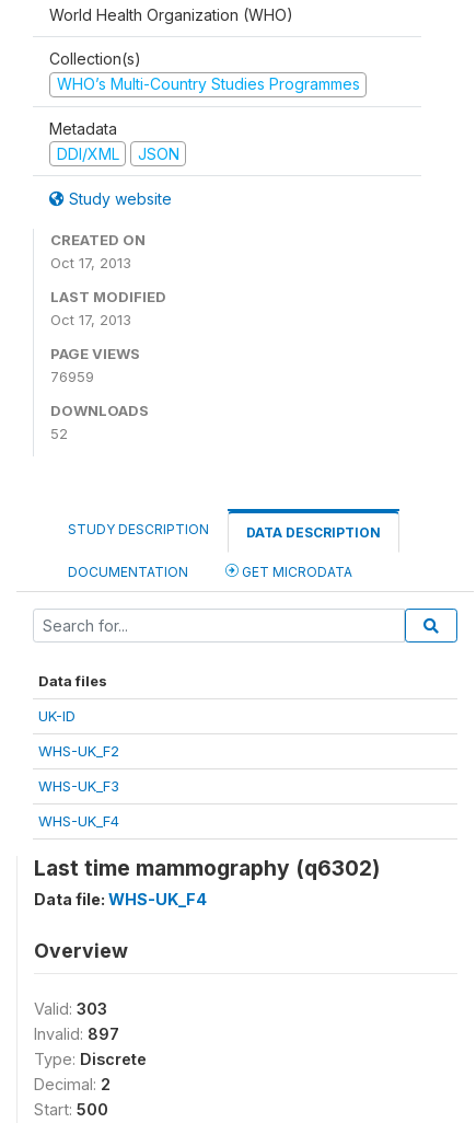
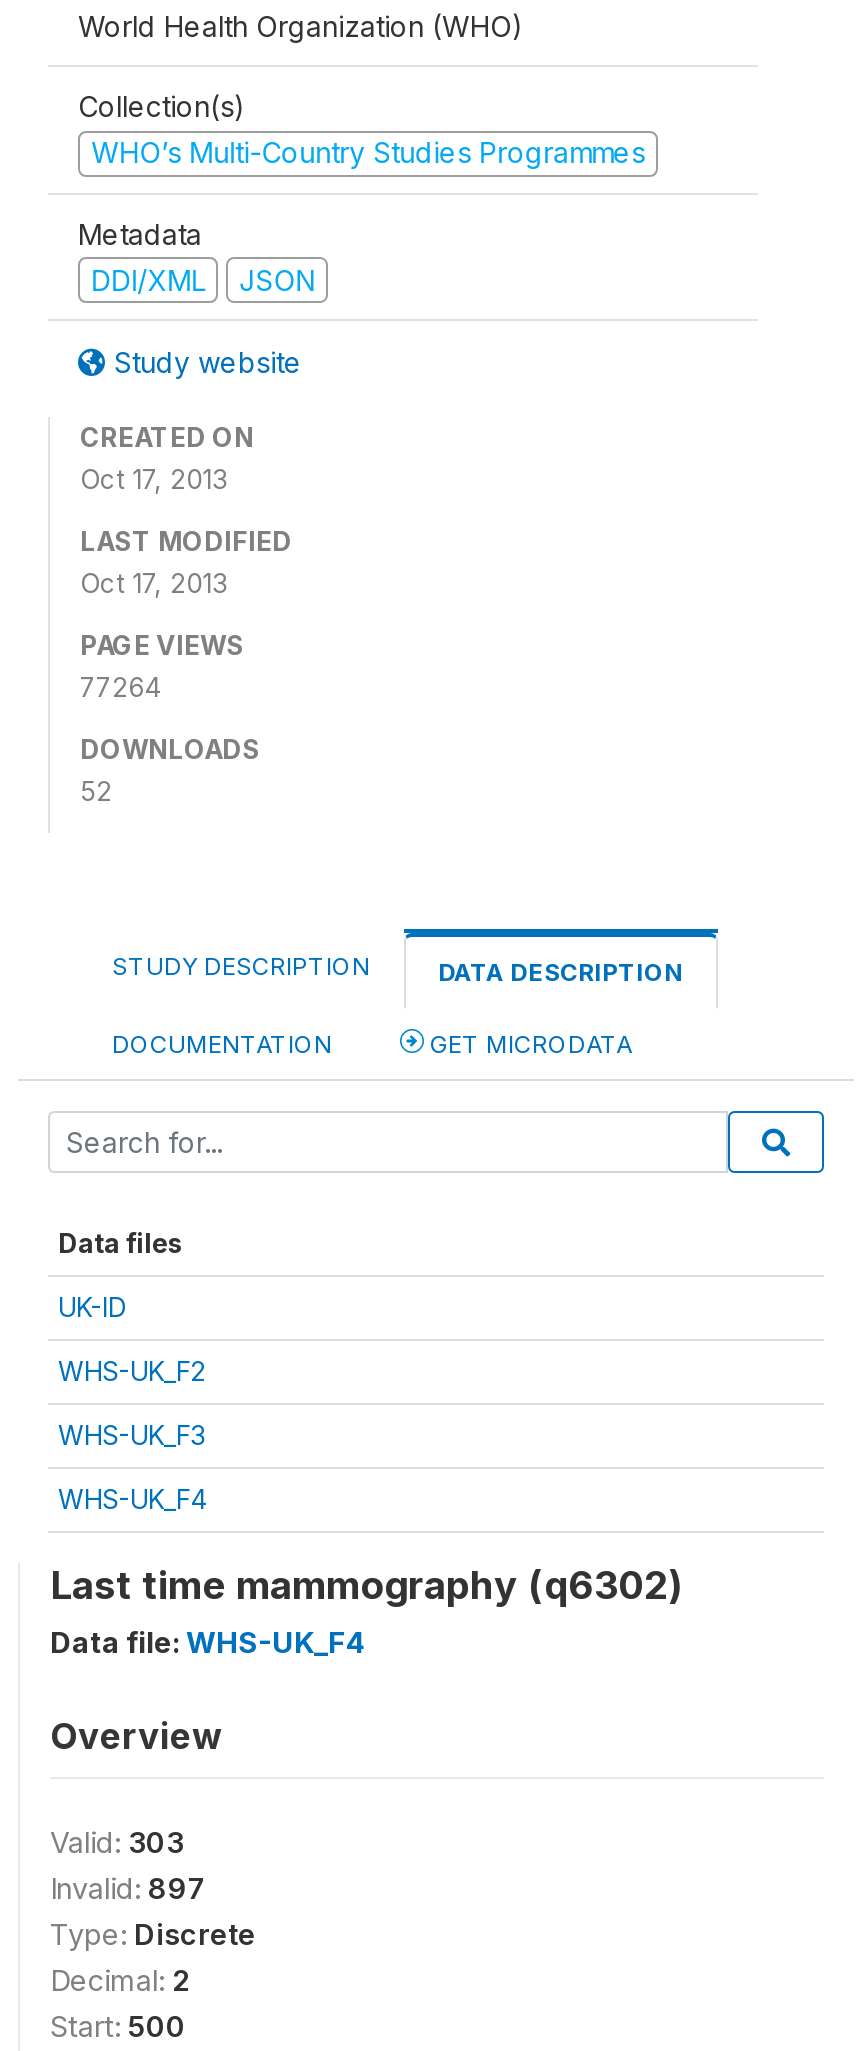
- 76959
+ 77264
